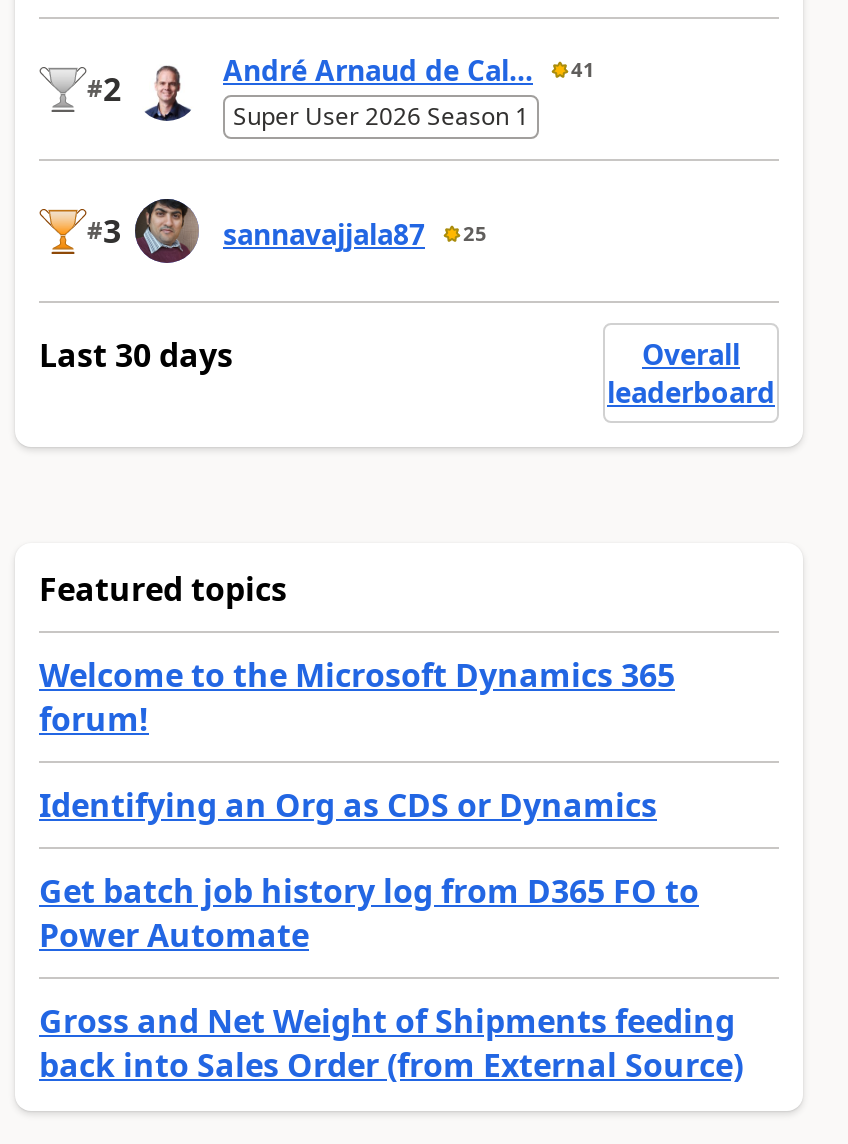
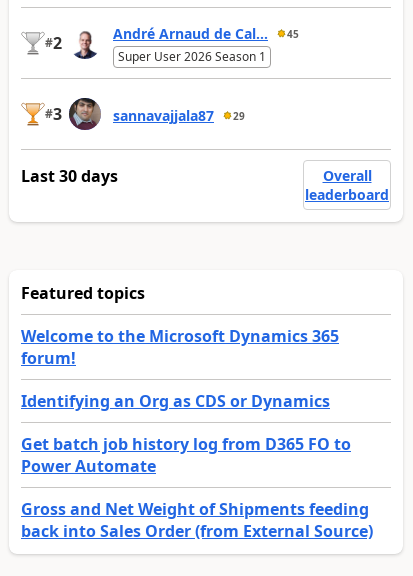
- André Arnaud de Cal... 41
+ André Arnaud de Cal... 45

- sannavajjala87 25
+ sannavajjala87 29
